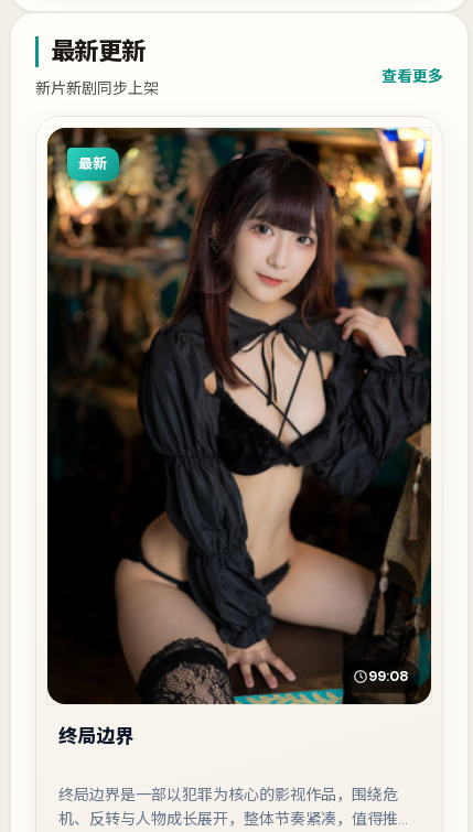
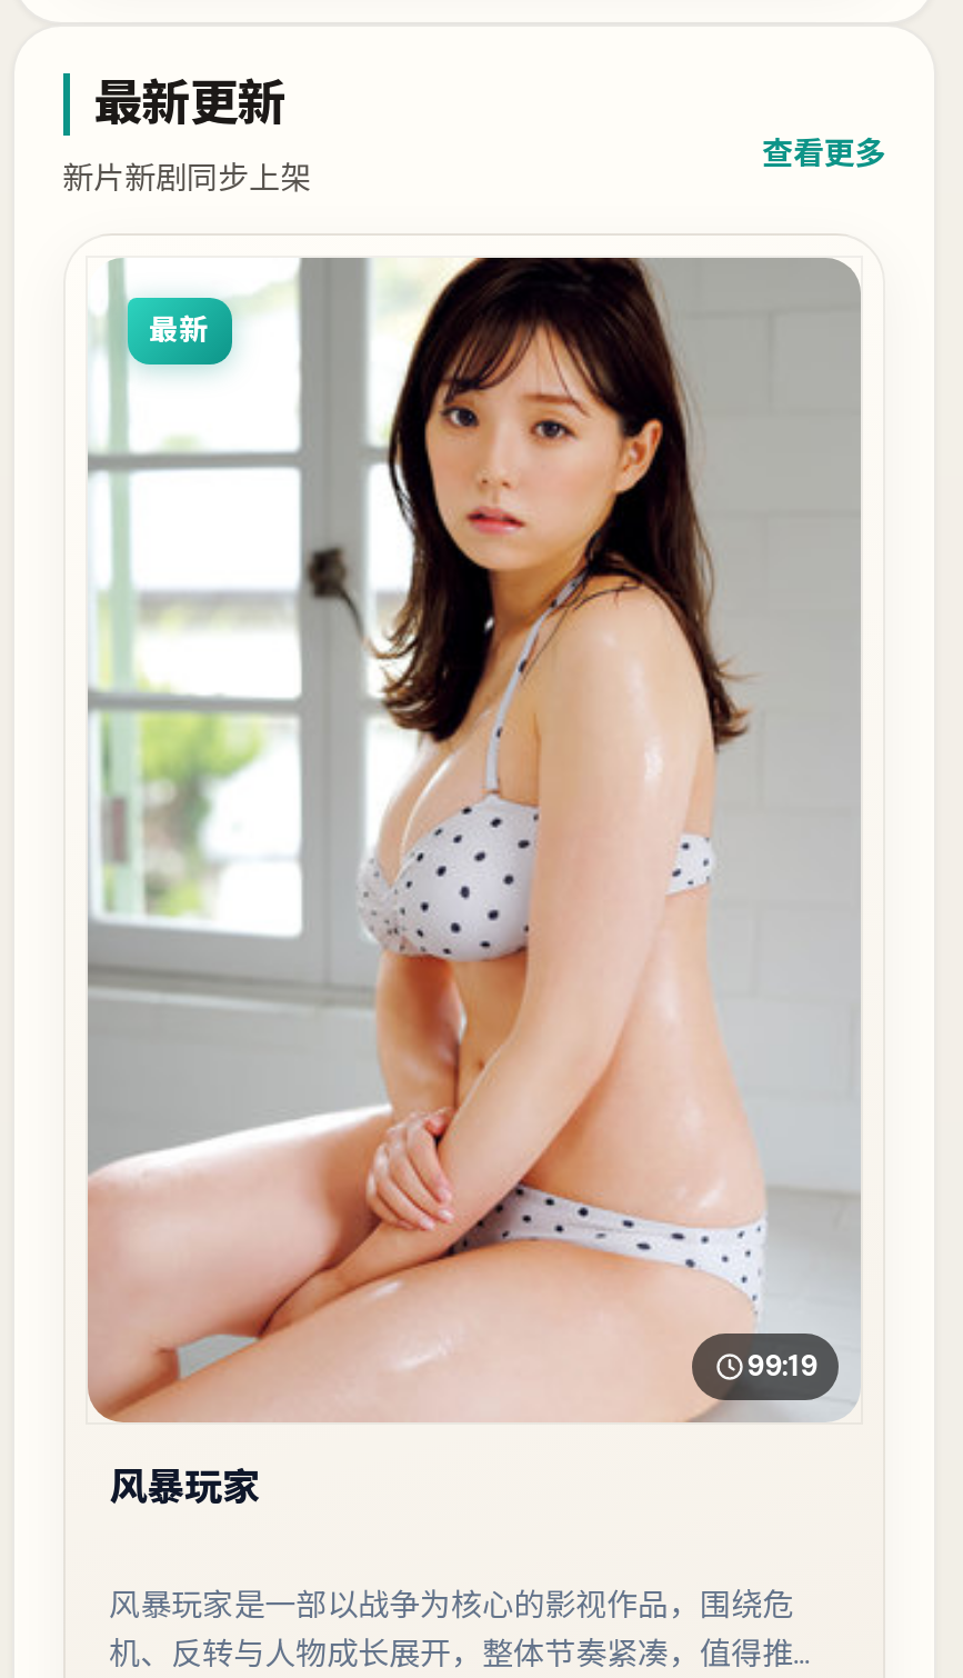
- [image]
- 99:08
+ [image]
+ 99:19

- 终局边界
+ 风暴玩家

- 终局边界是一部以犯罪为核心的影视作品，围绕危
+ 风暴玩家是一部以战争为核心的影视作品，围绕危
